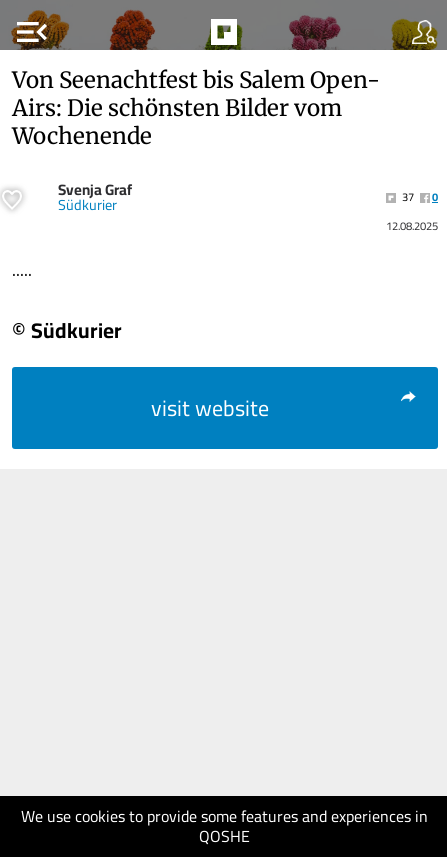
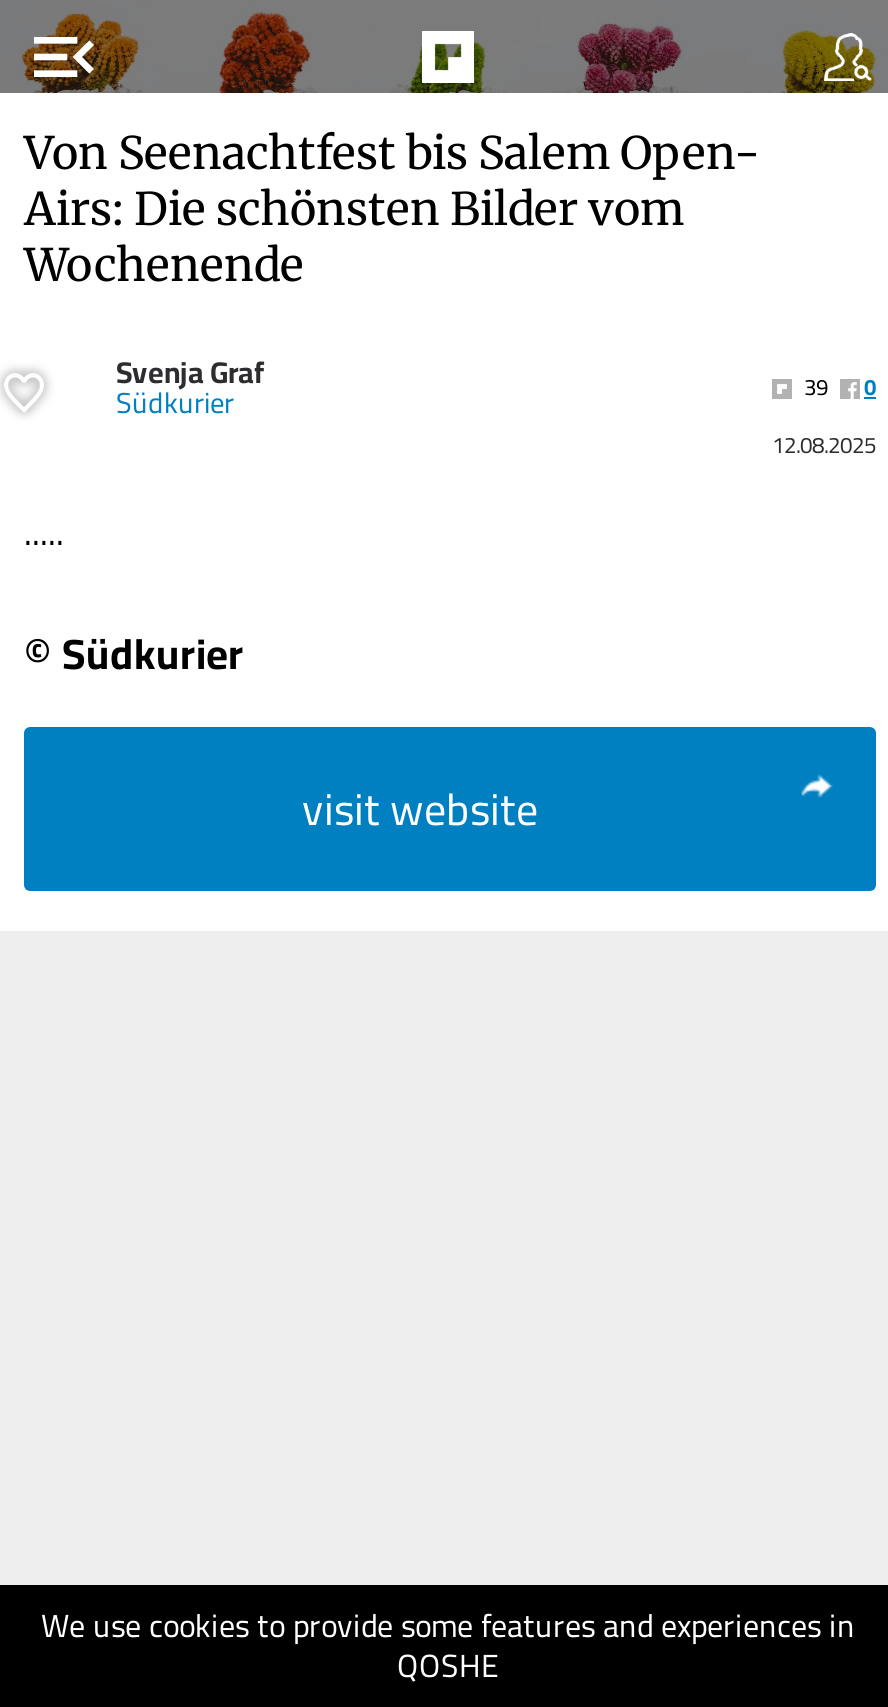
- 37 0
+ 39 0
